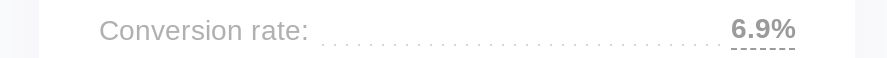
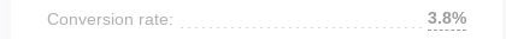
- 6.9%
+ 3.8%
